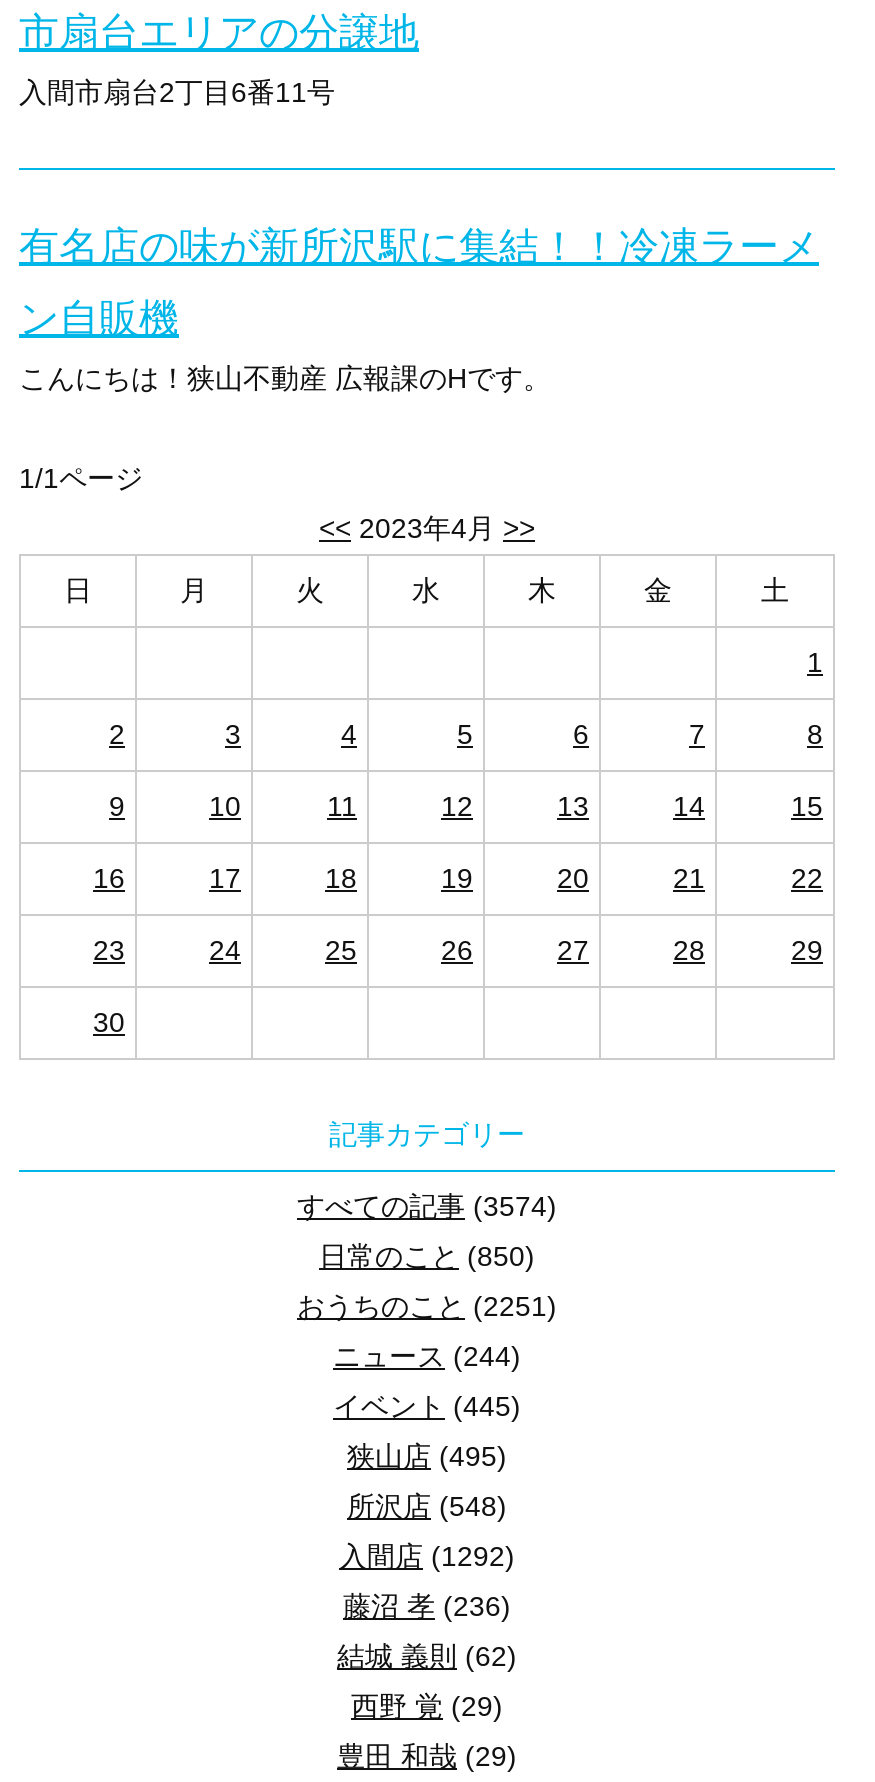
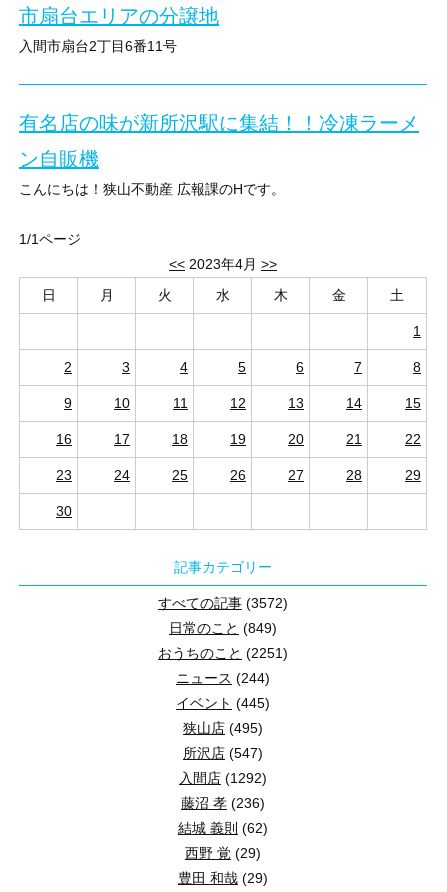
- すべての記事(3574)
+ すべての記事(3572)

- 日常のこと(850)
+ 日常のこと(849)

- 所沢店(548)
+ 所沢店(547)
